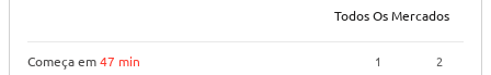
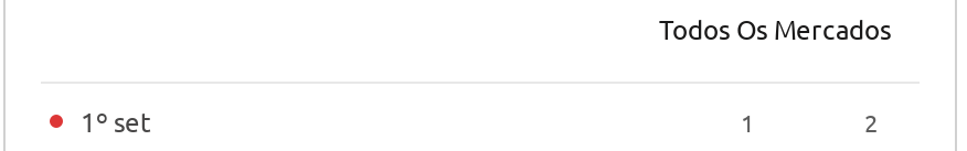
- Começa em 47 min
+ 1º set
